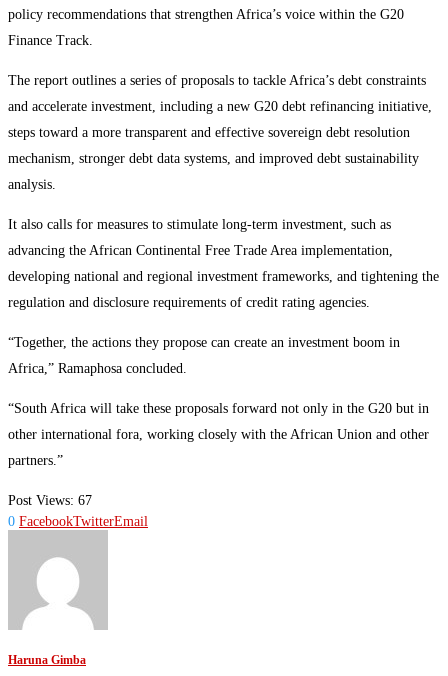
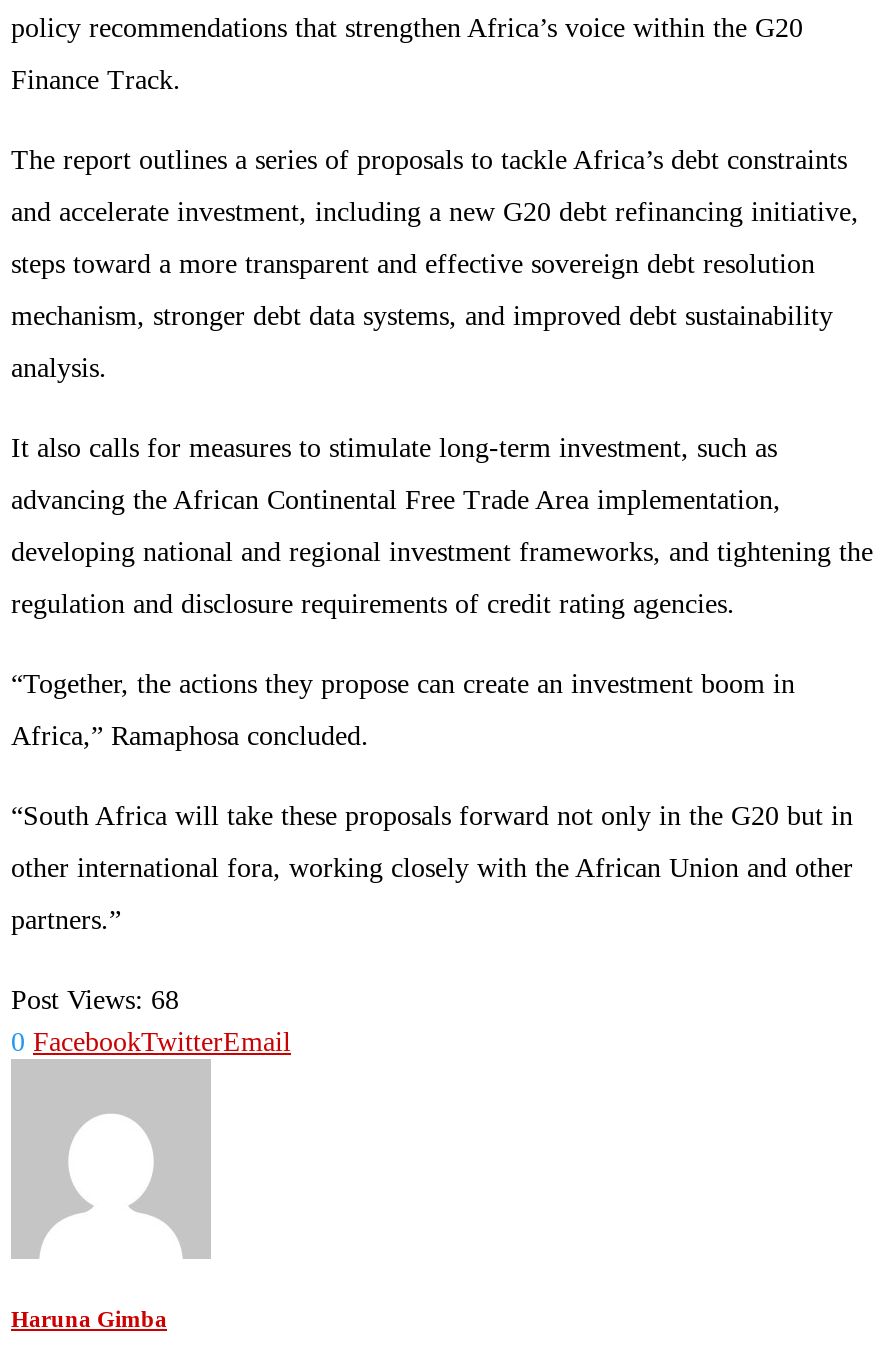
- Post Views: 67
+ Post Views: 68
